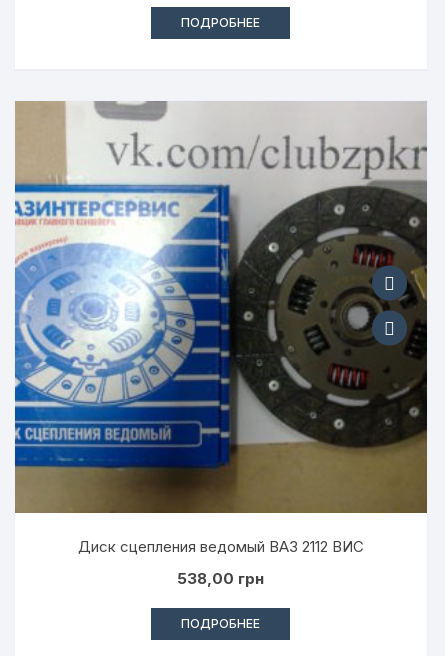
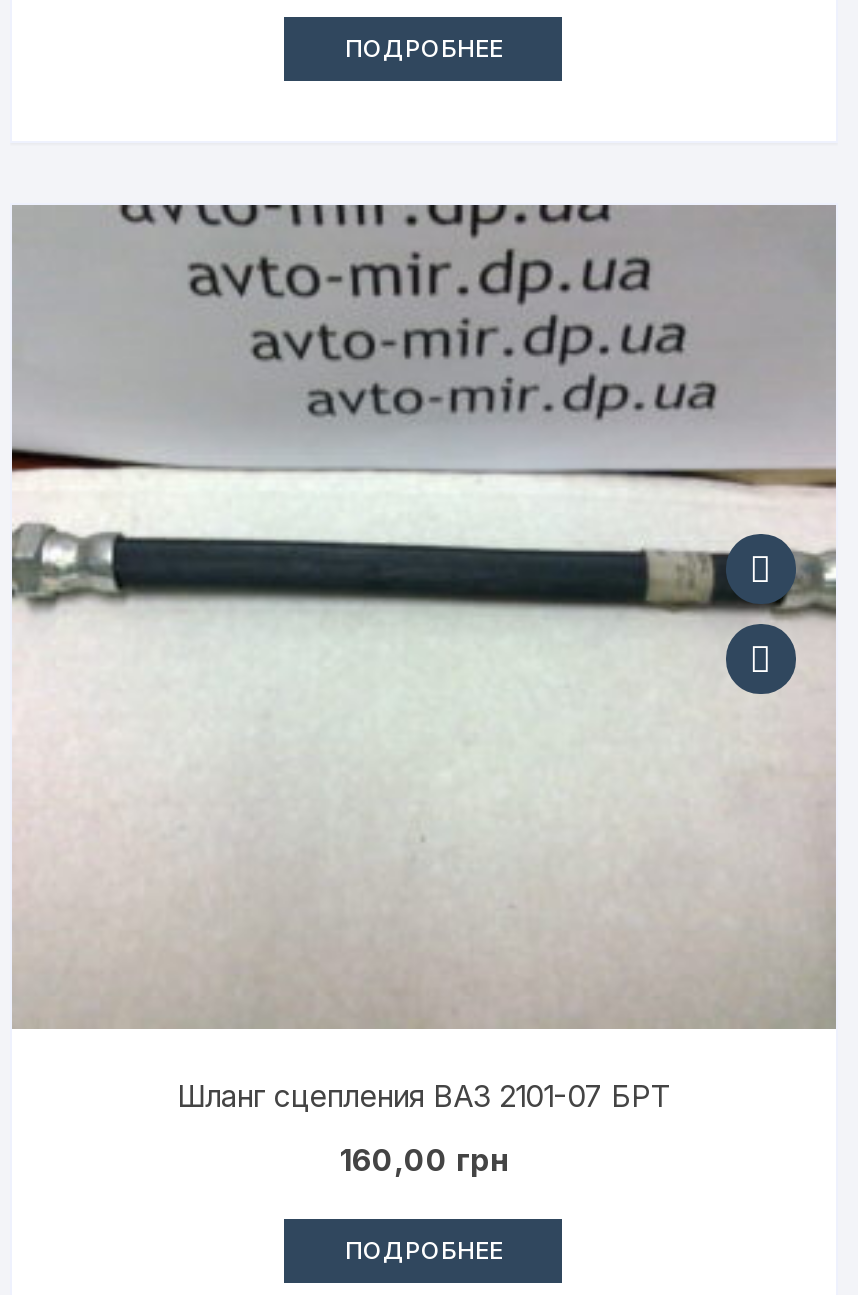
- [image]
- Диск сцепления ведомый ВАЗ 2112 ВИС
+ [image]
+ Шланг сцепления ВАЗ 2101-07 БРТ

- 538,00 грн
+ 160,00 грн
